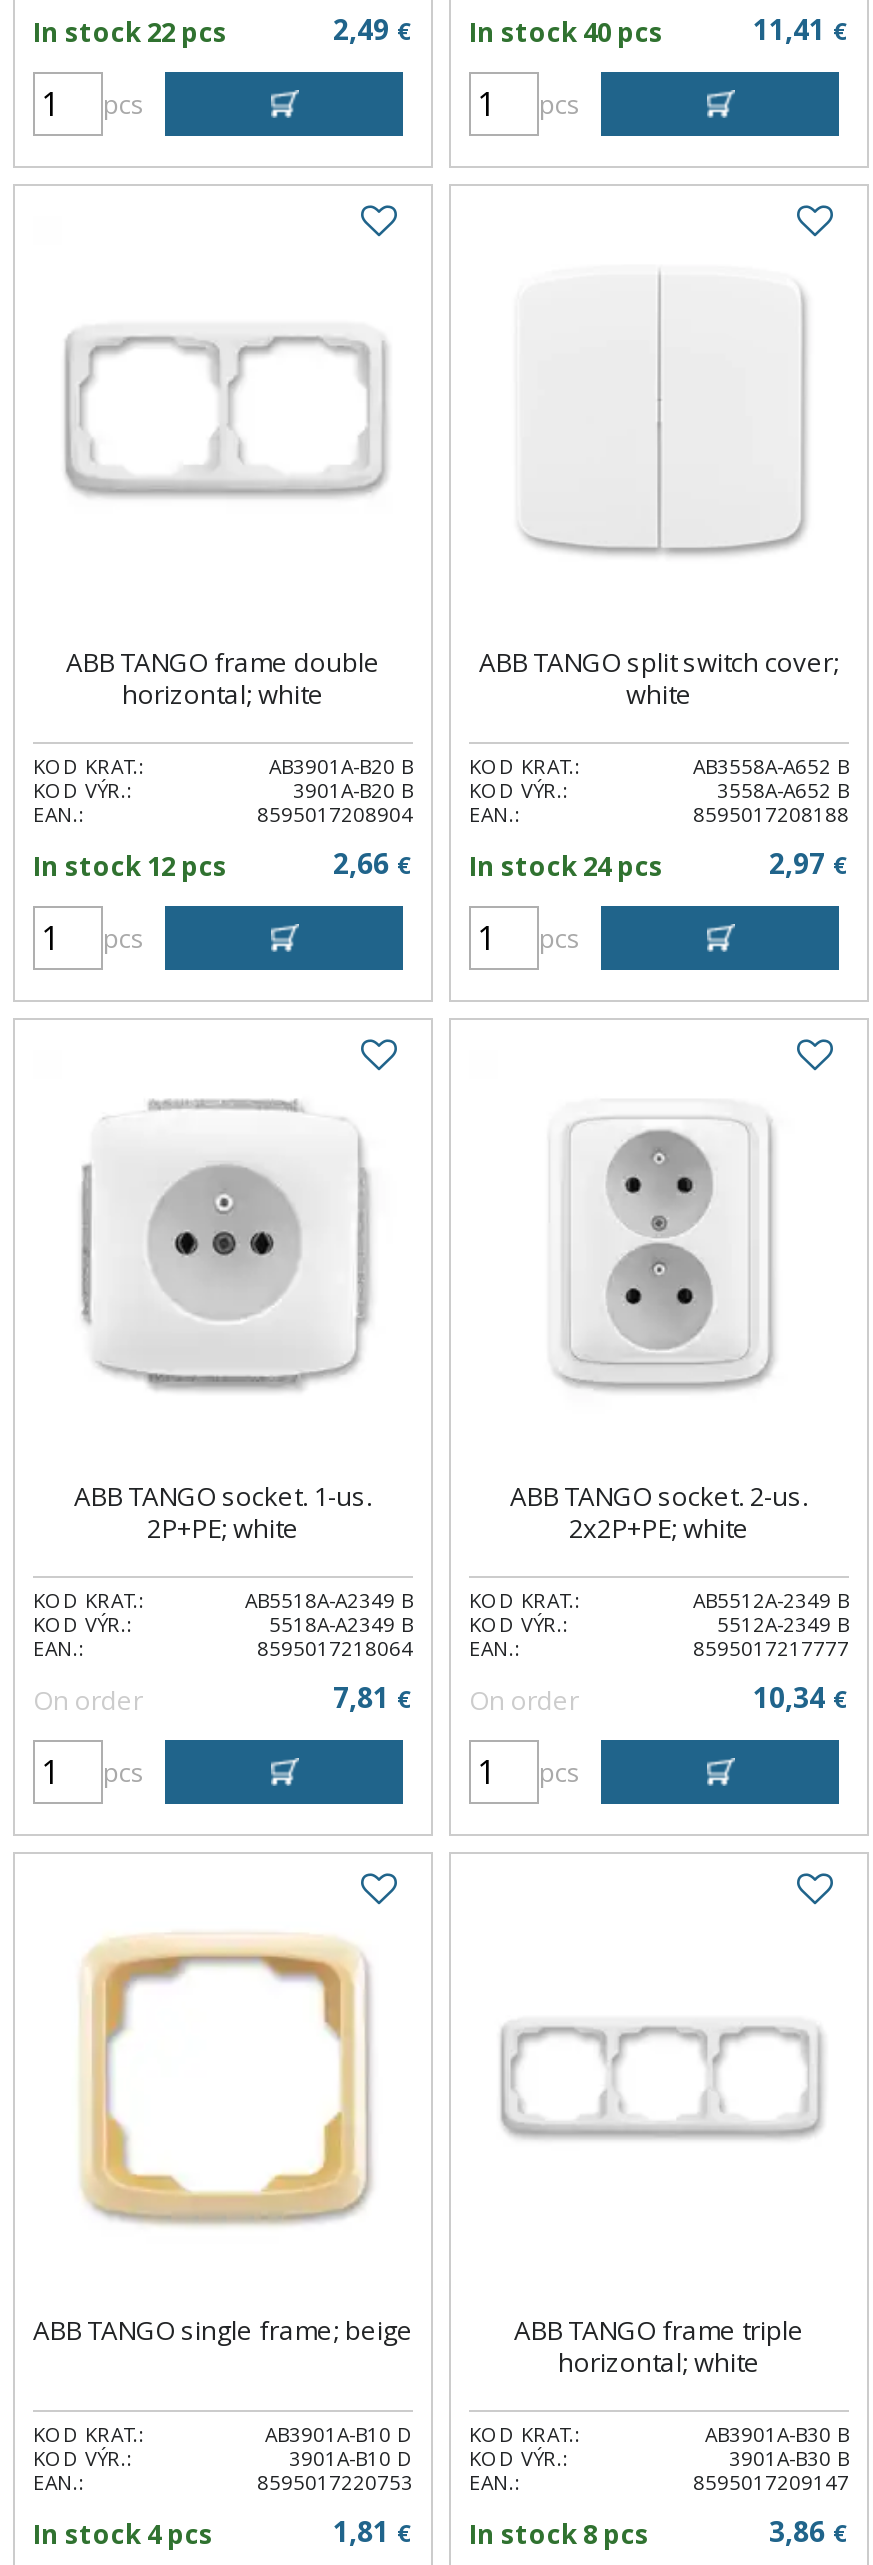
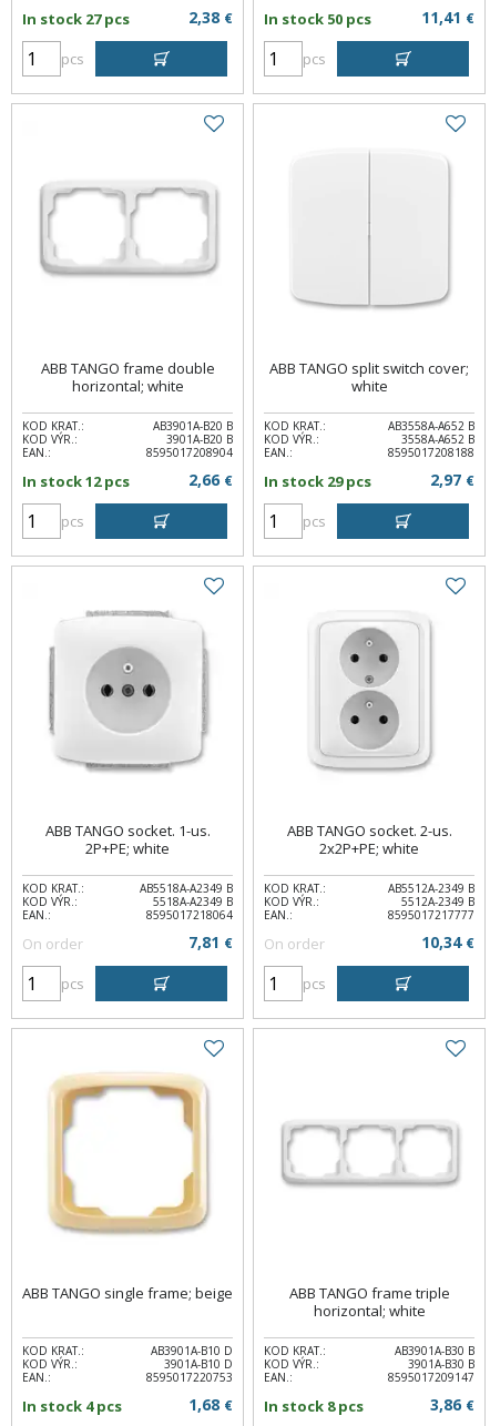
- In stock 22 pcs
+ In stock 27 pcs

- 2,49 €
+ 2,38 €

- In stock 40 pcs
+ In stock 50 pcs

- 2,66 € In stock 24 pcs
+ 2,66 € In stock 29 pcs

- 1,81 € In stock 8 pcs
+ 1,68 € In stock 8 pcs
